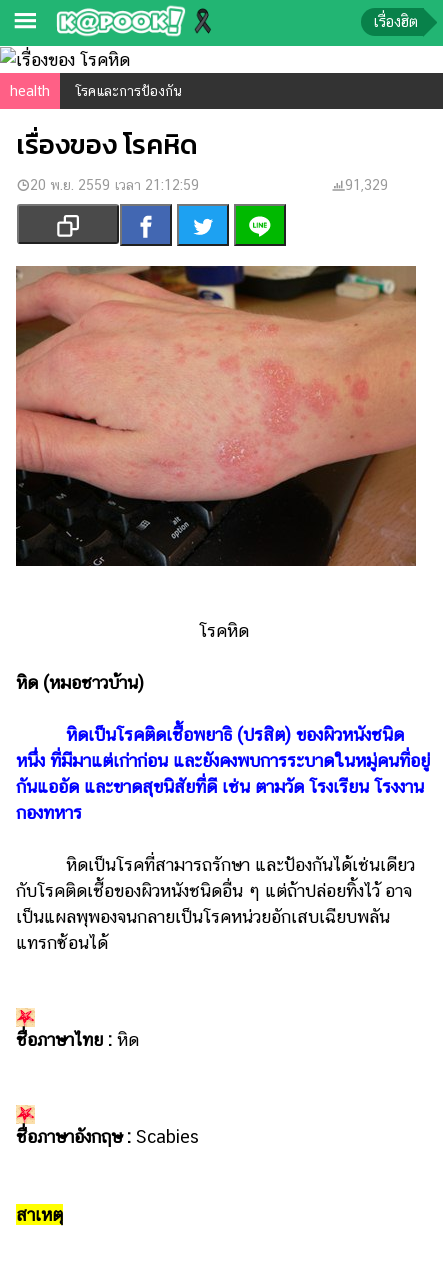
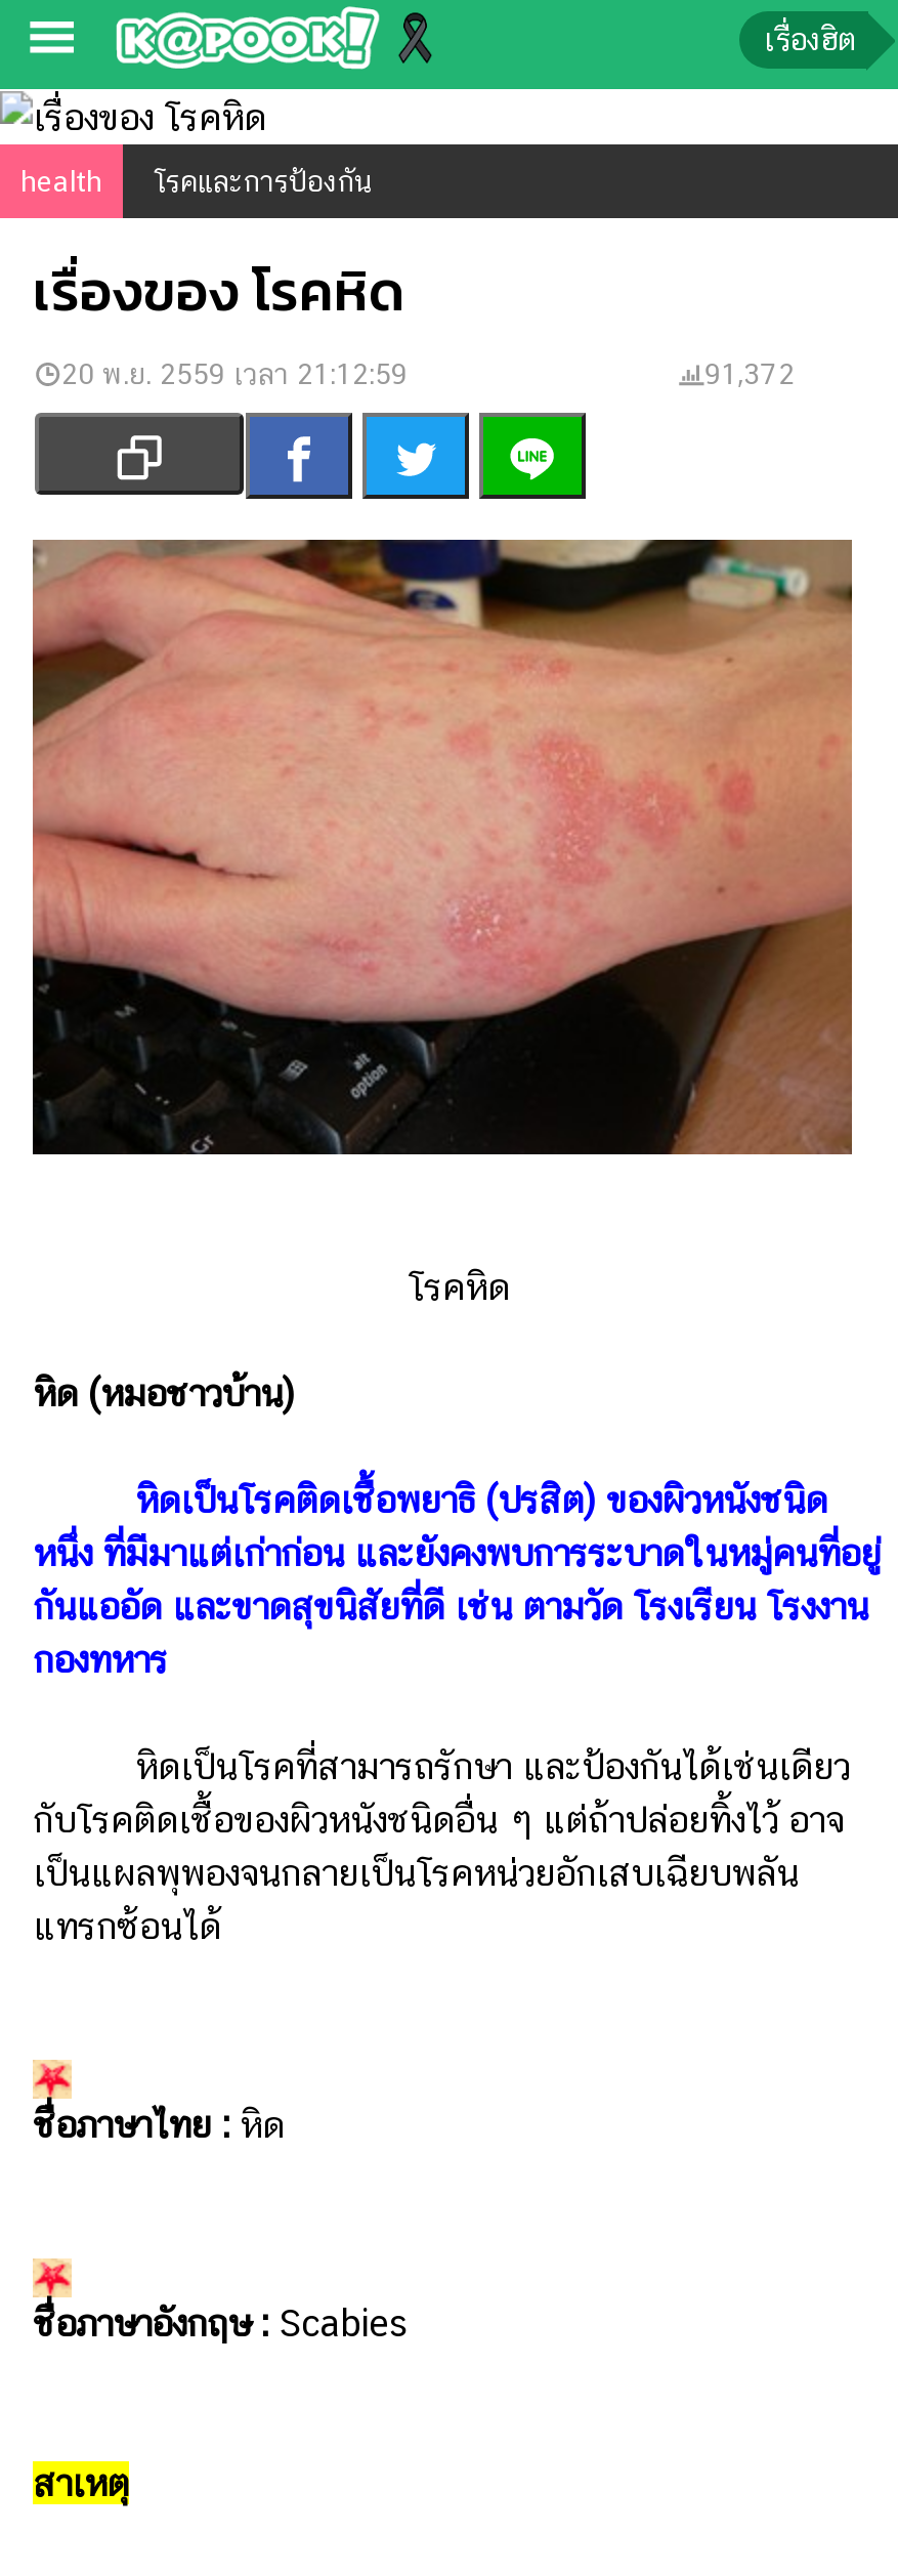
- 91,329
+ 91,372
